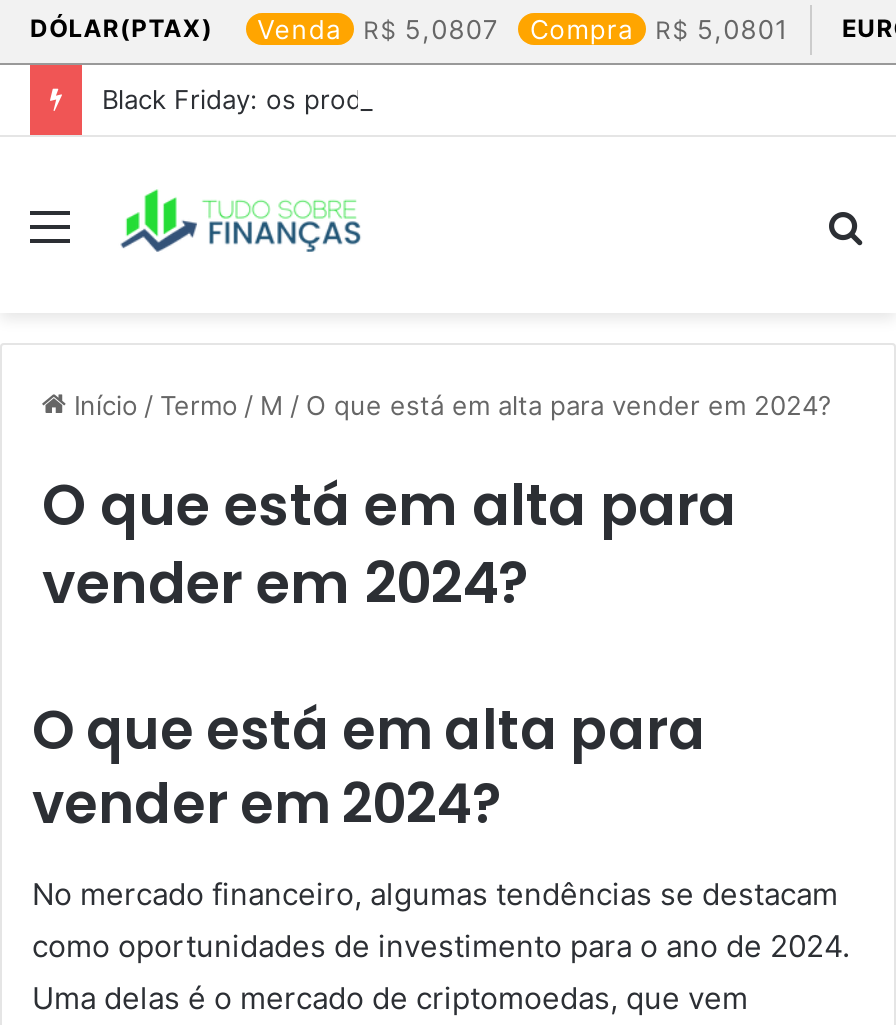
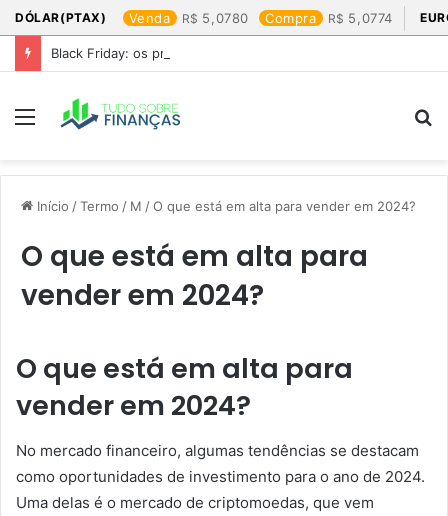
- 5,0807
+ 5,0780

- 5,0801
+ 5,0774
